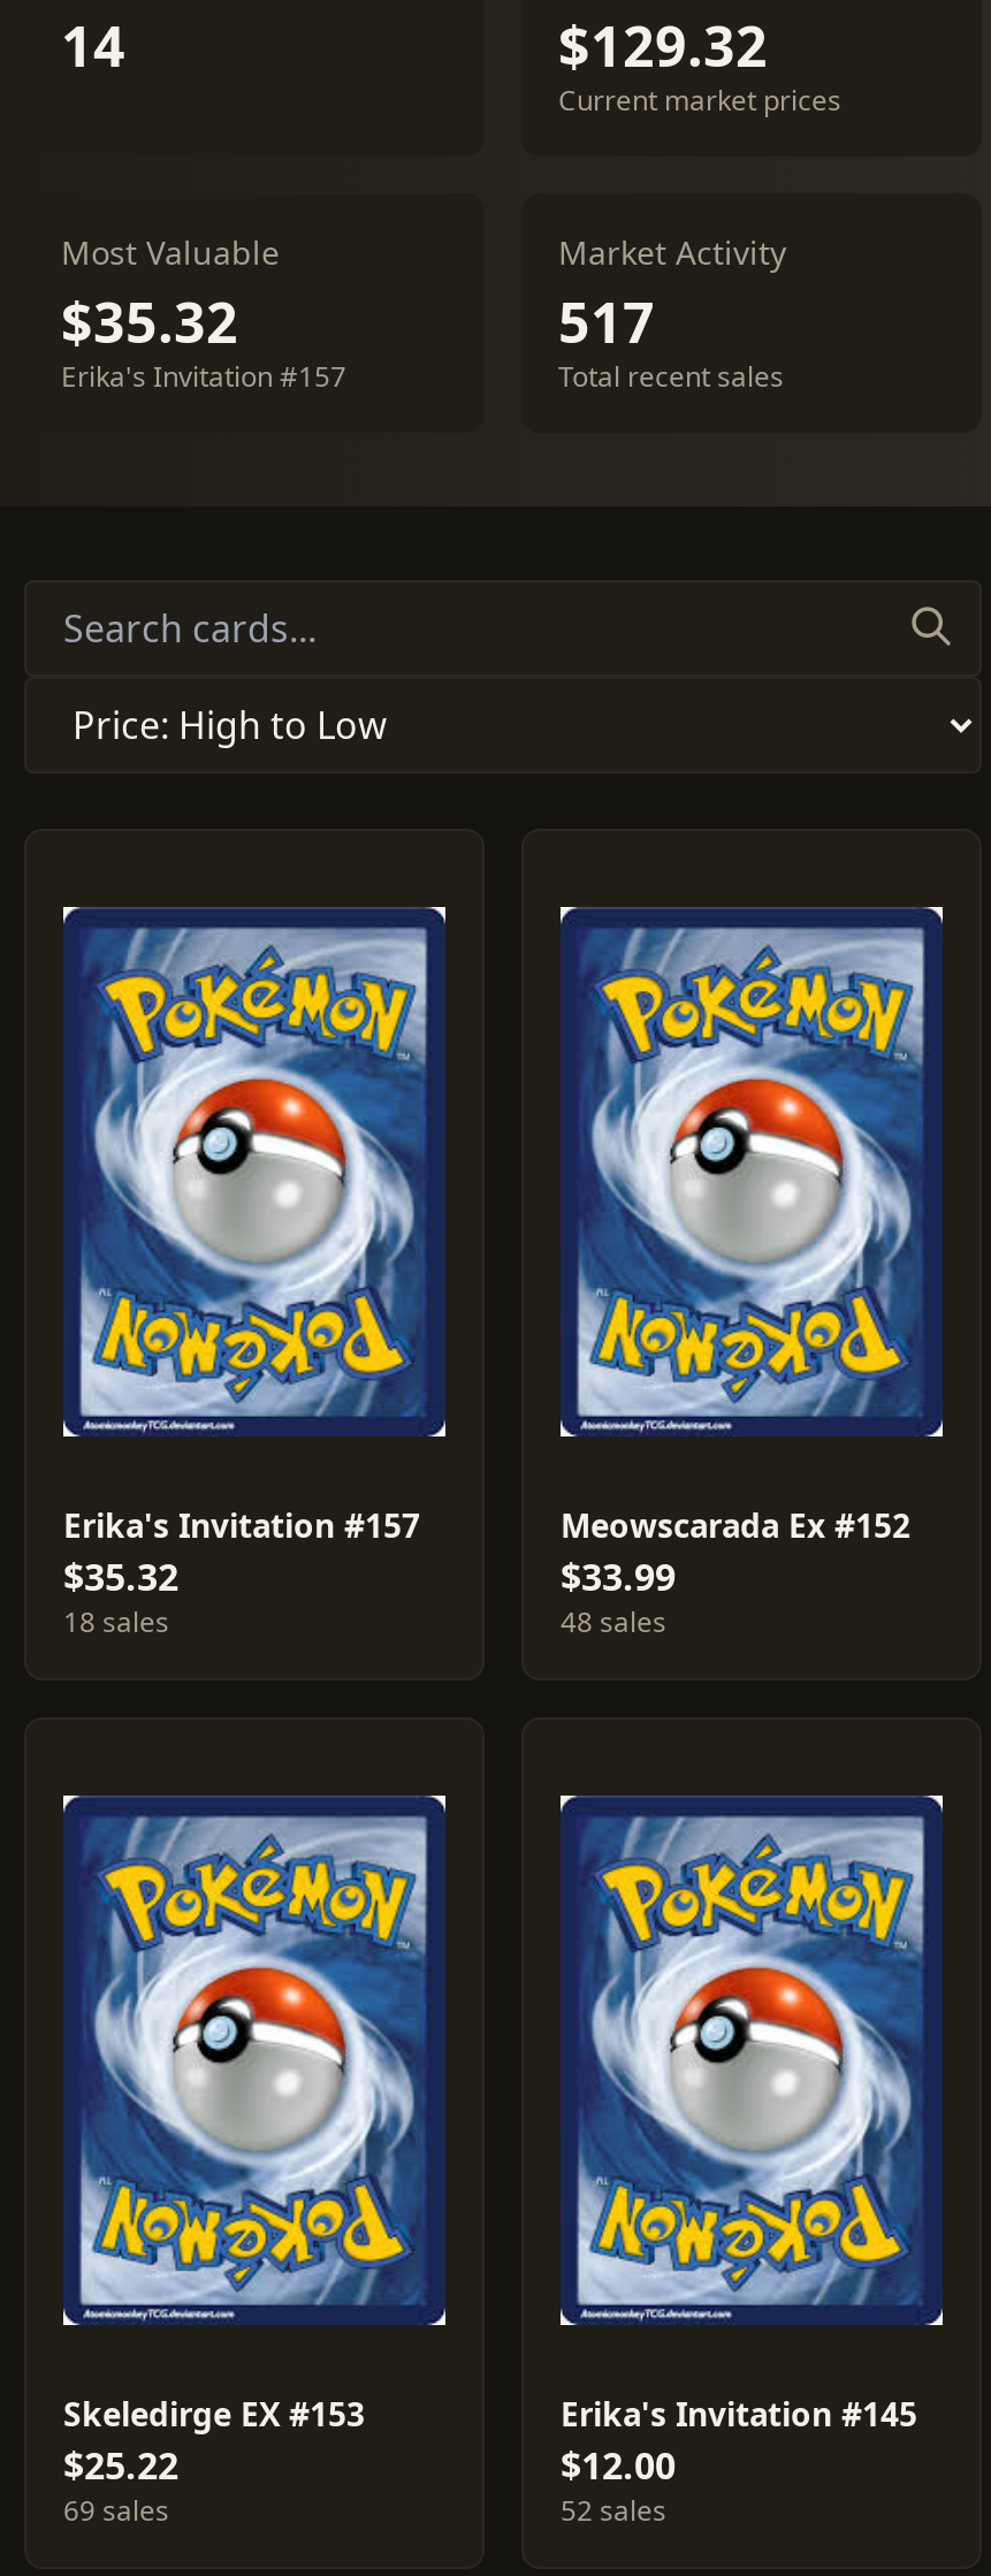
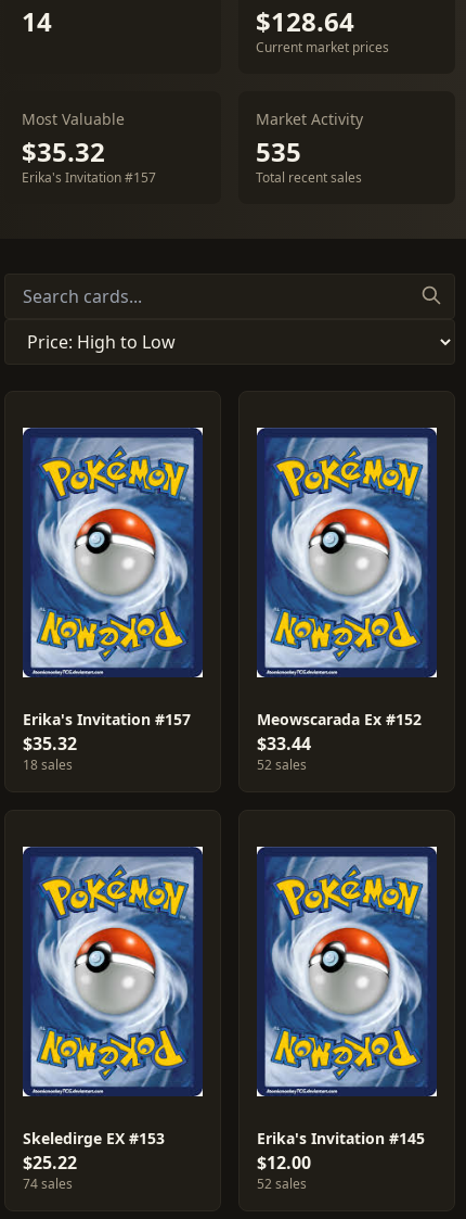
- $129.32
+ $128.64

- 517
+ 535

- $33.99
+ $33.44

- 48 sales
+ 52 sales

- 69 sales
+ 74 sales
